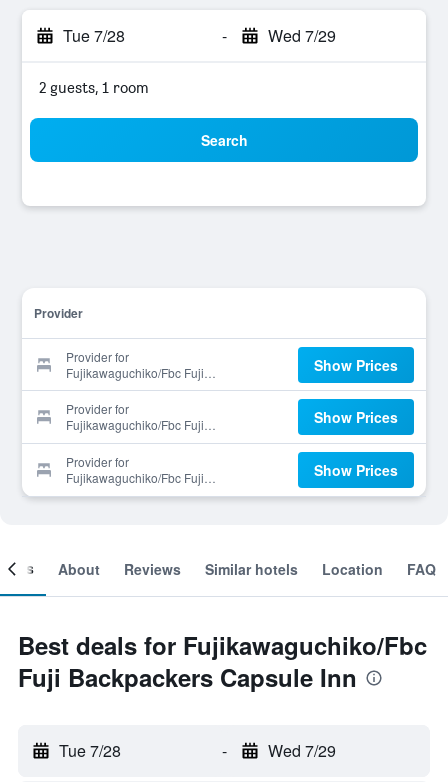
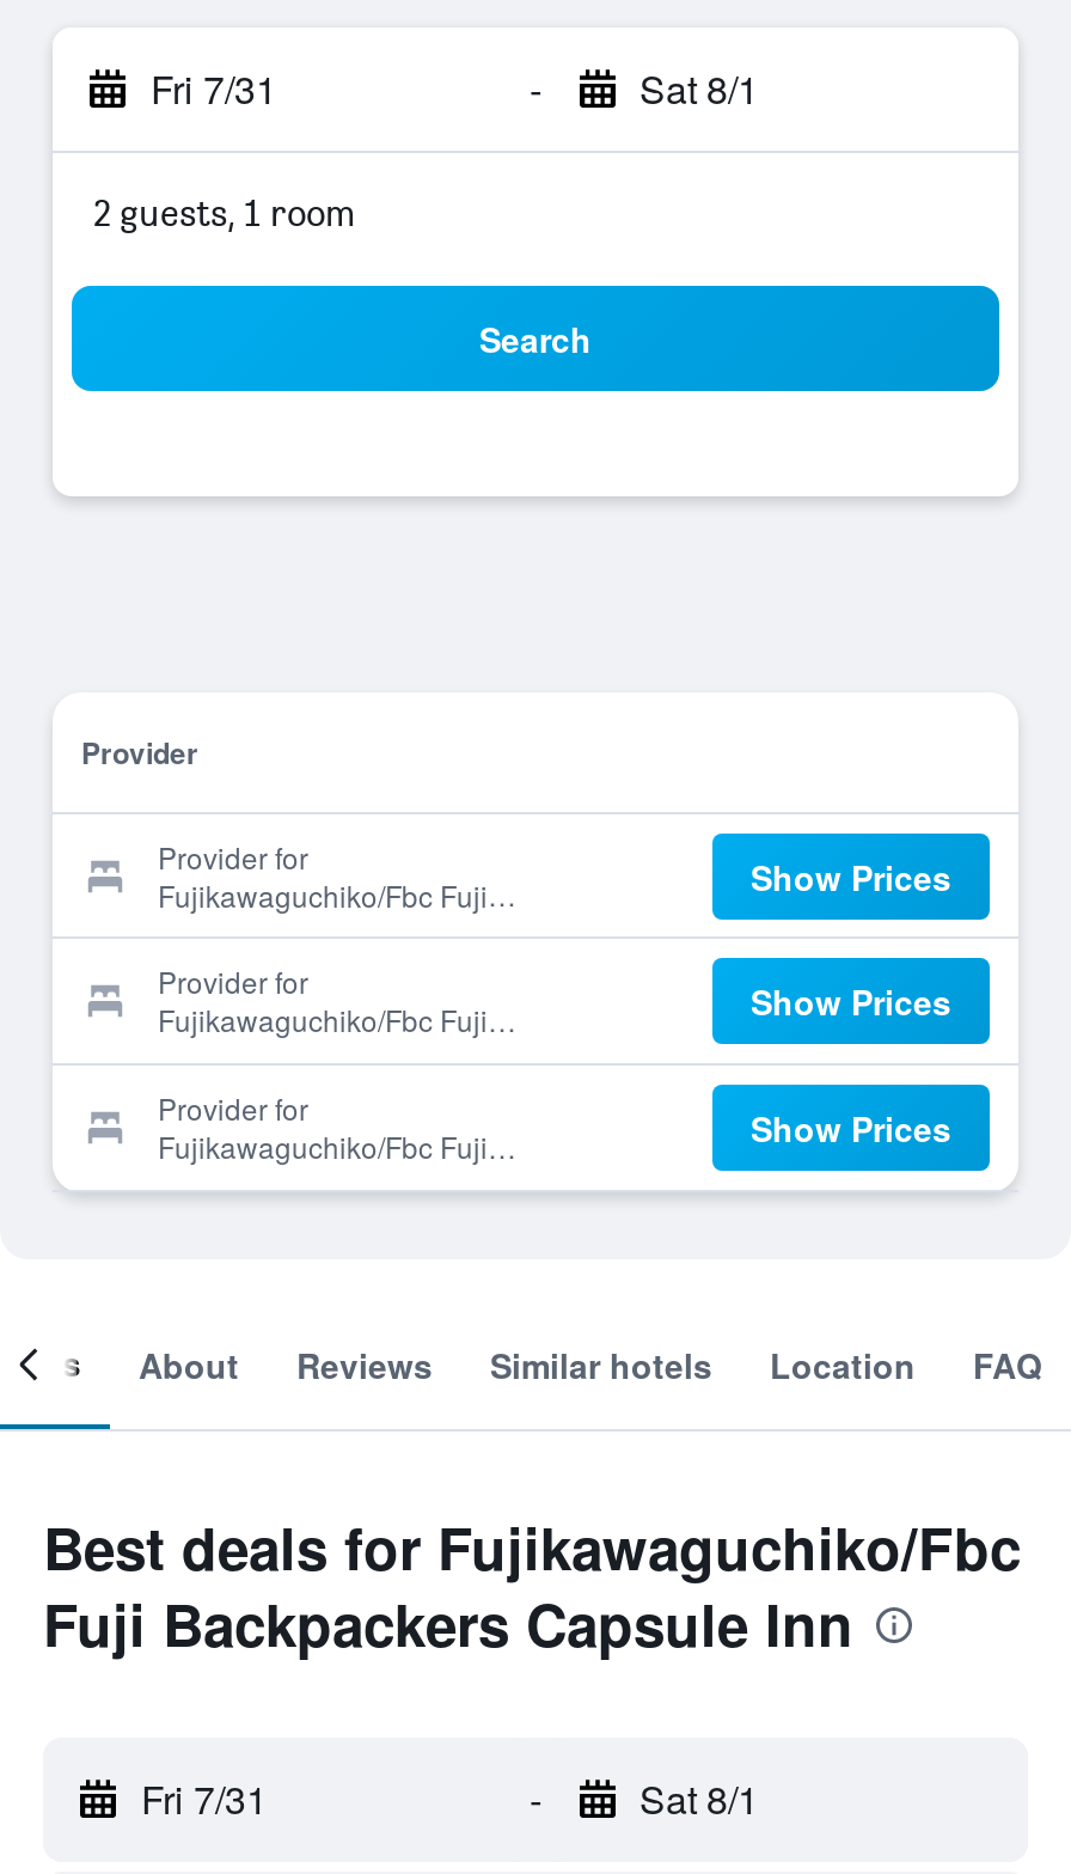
- Tue 7/28
+ Fri 7/31

- Wed 7/29
+ Sat 8/1

- Tue 7/28
+ Fri 7/31

- Wed 7/29
+ Sat 8/1
